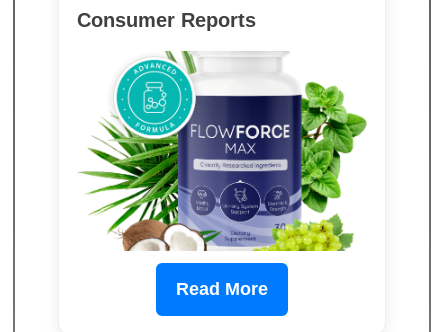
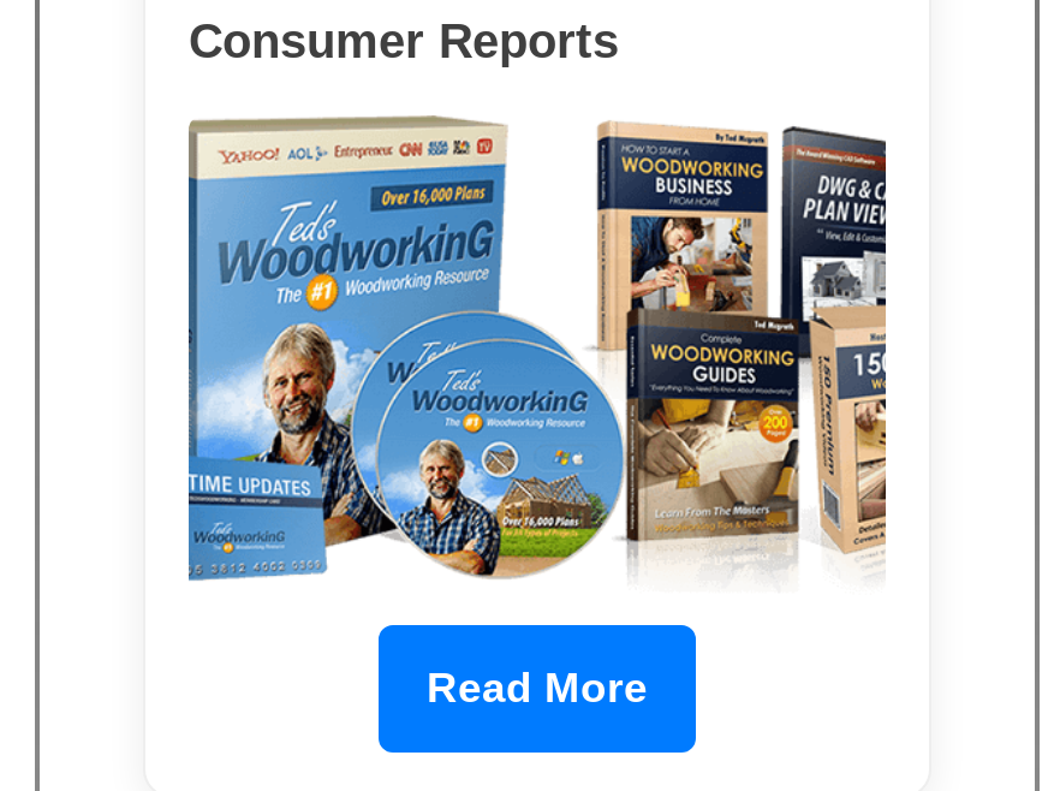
- [image]
+ [image]
